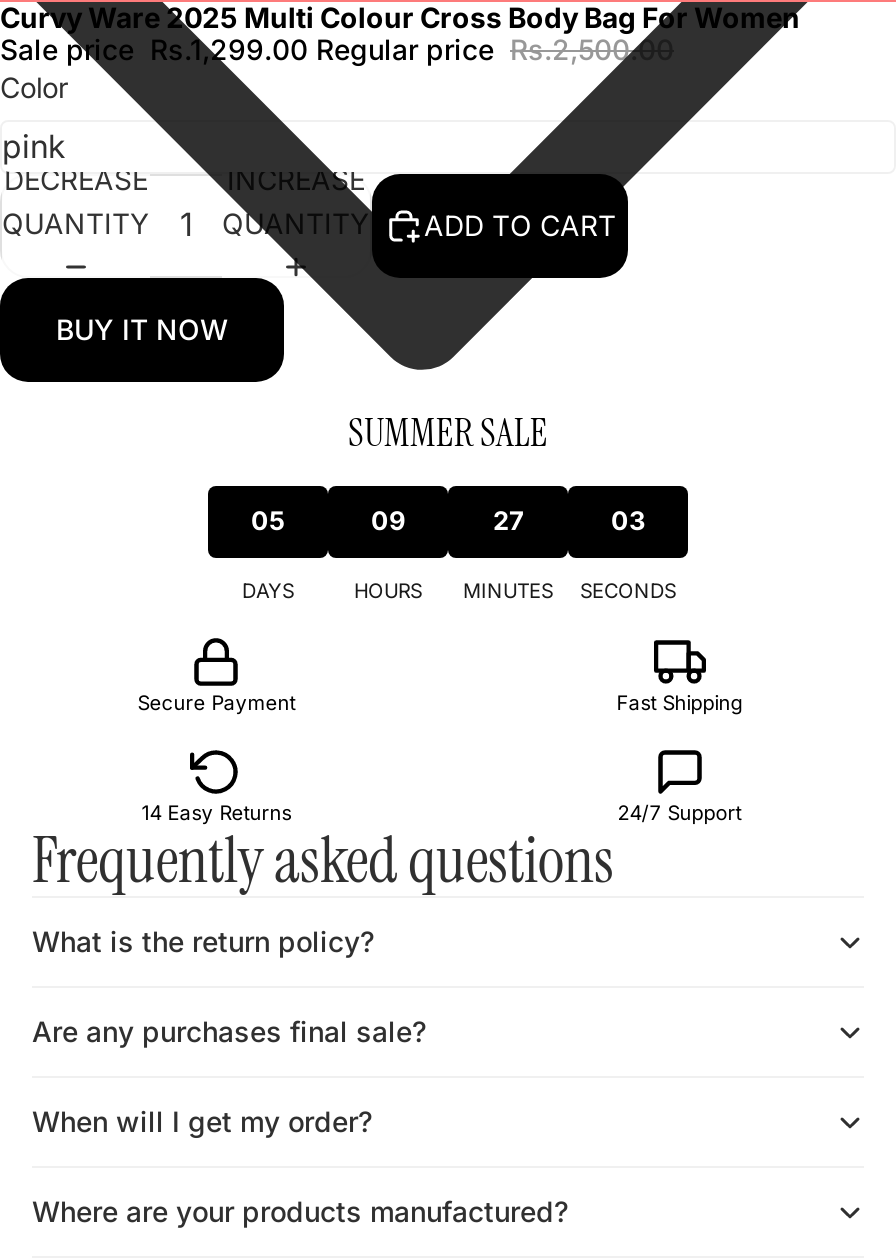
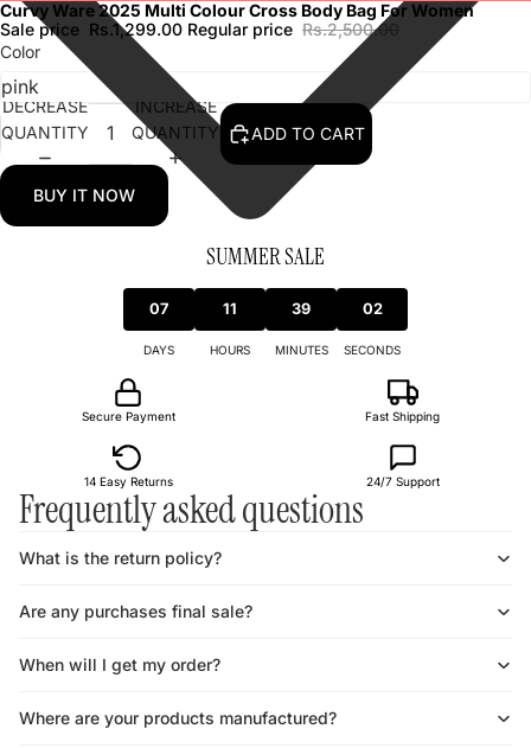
- 05
+ 07

- 09
+ 11

- 27
+ 39

- 03
+ 02
